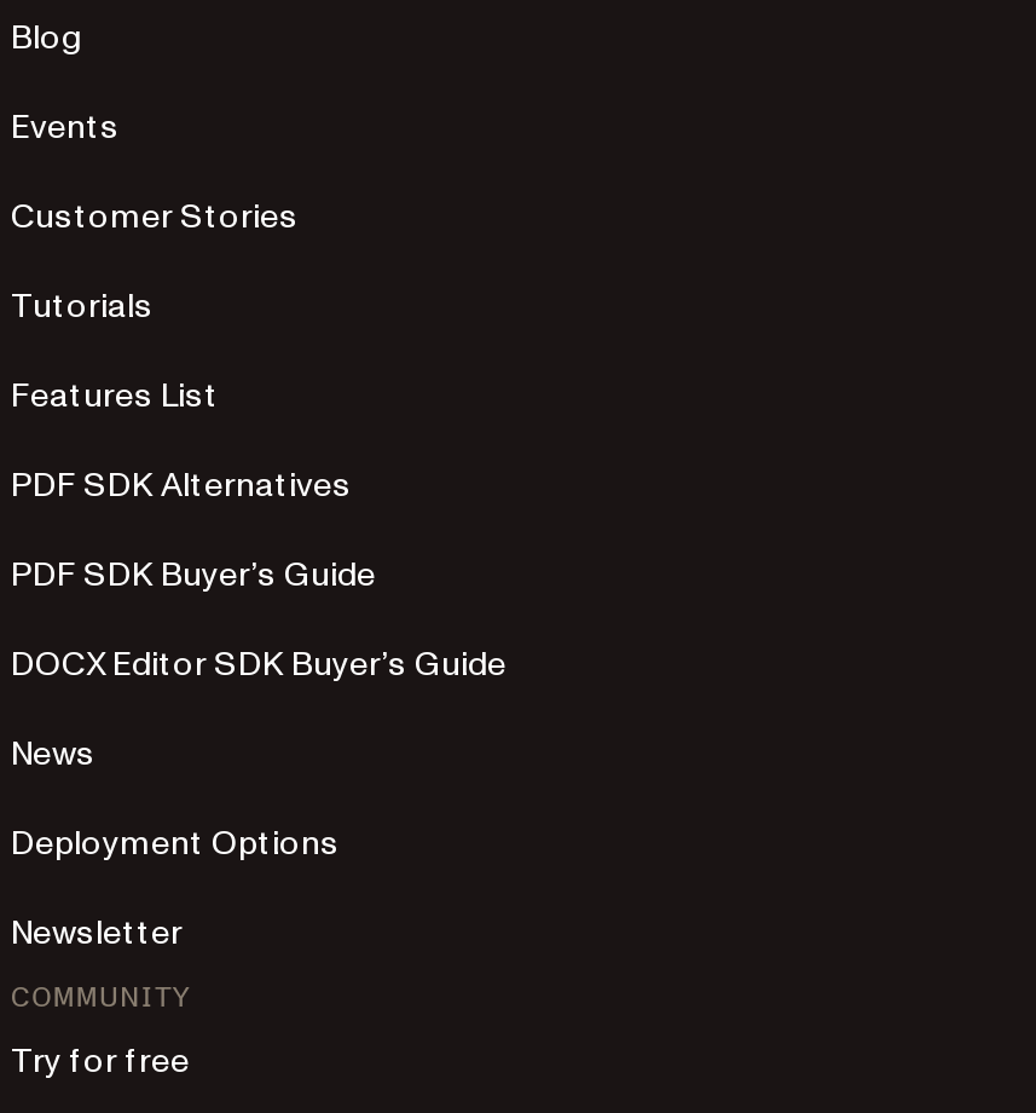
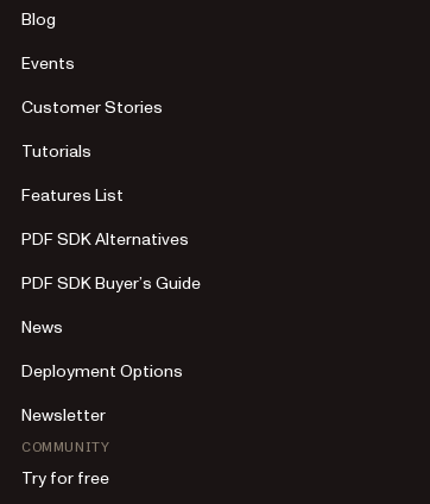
- DOCX Editor SDK Buyer’s Guide
